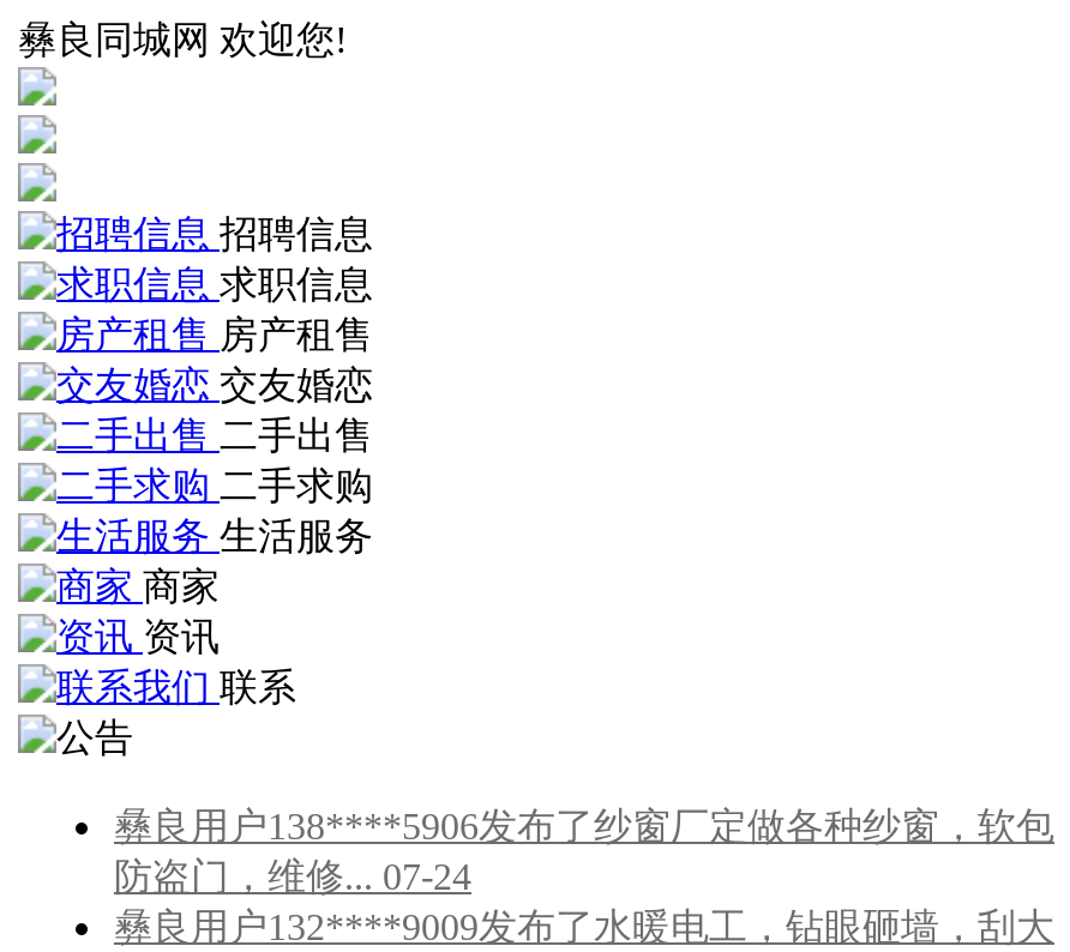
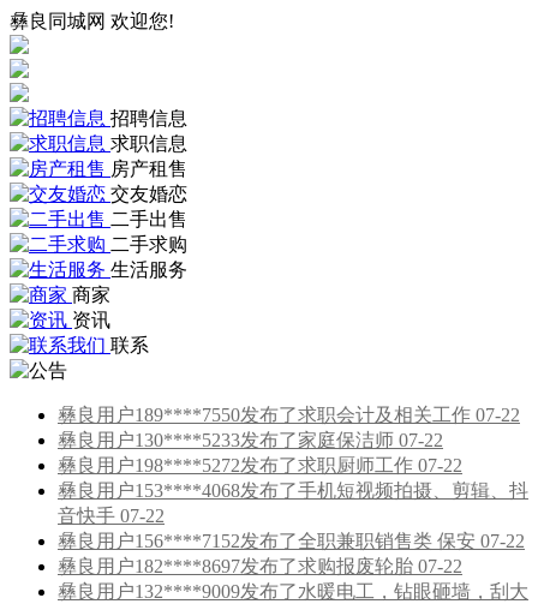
- 彝良用户138****5906发布了纱窗厂定做各种纱窗，软包
- 防盗门，维修... 07-24
+ 彝良用户189****7550发布了求职会计及相关工作 07-22
+ 彝良用户130****5233发布了家庭保洁师 07-22
+ 彝良用户198****5272发布了求职厨师工作 07-22
+ 彝良用户153****4068发布了手机短视频拍摄、剪辑、抖
+ 音快手 07-22
+ 彝良用户156****7152发布了全职兼职销售类 保安 07-22
+ 彝良用户182****8697发布了求购报废轮胎 07-22
